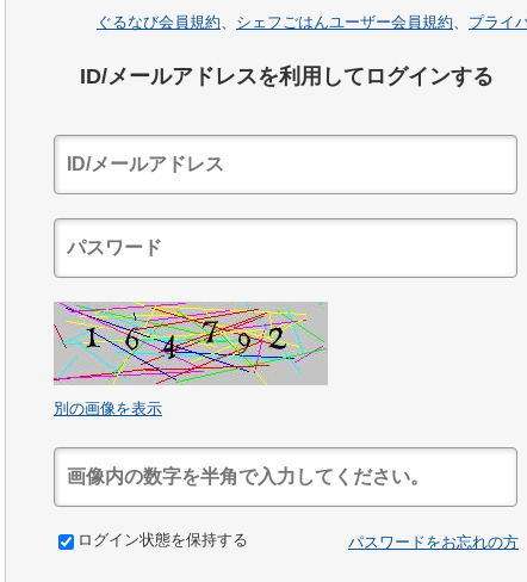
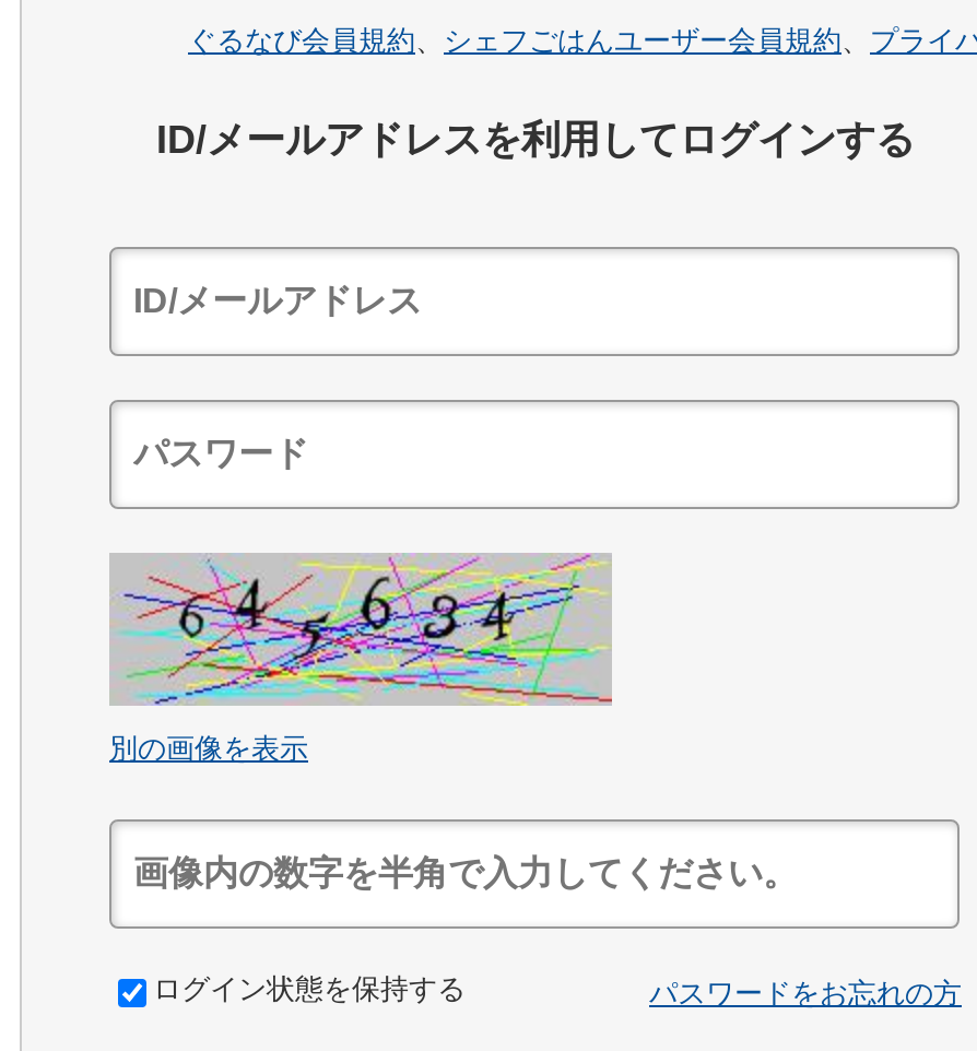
- [image]
+ [image]
